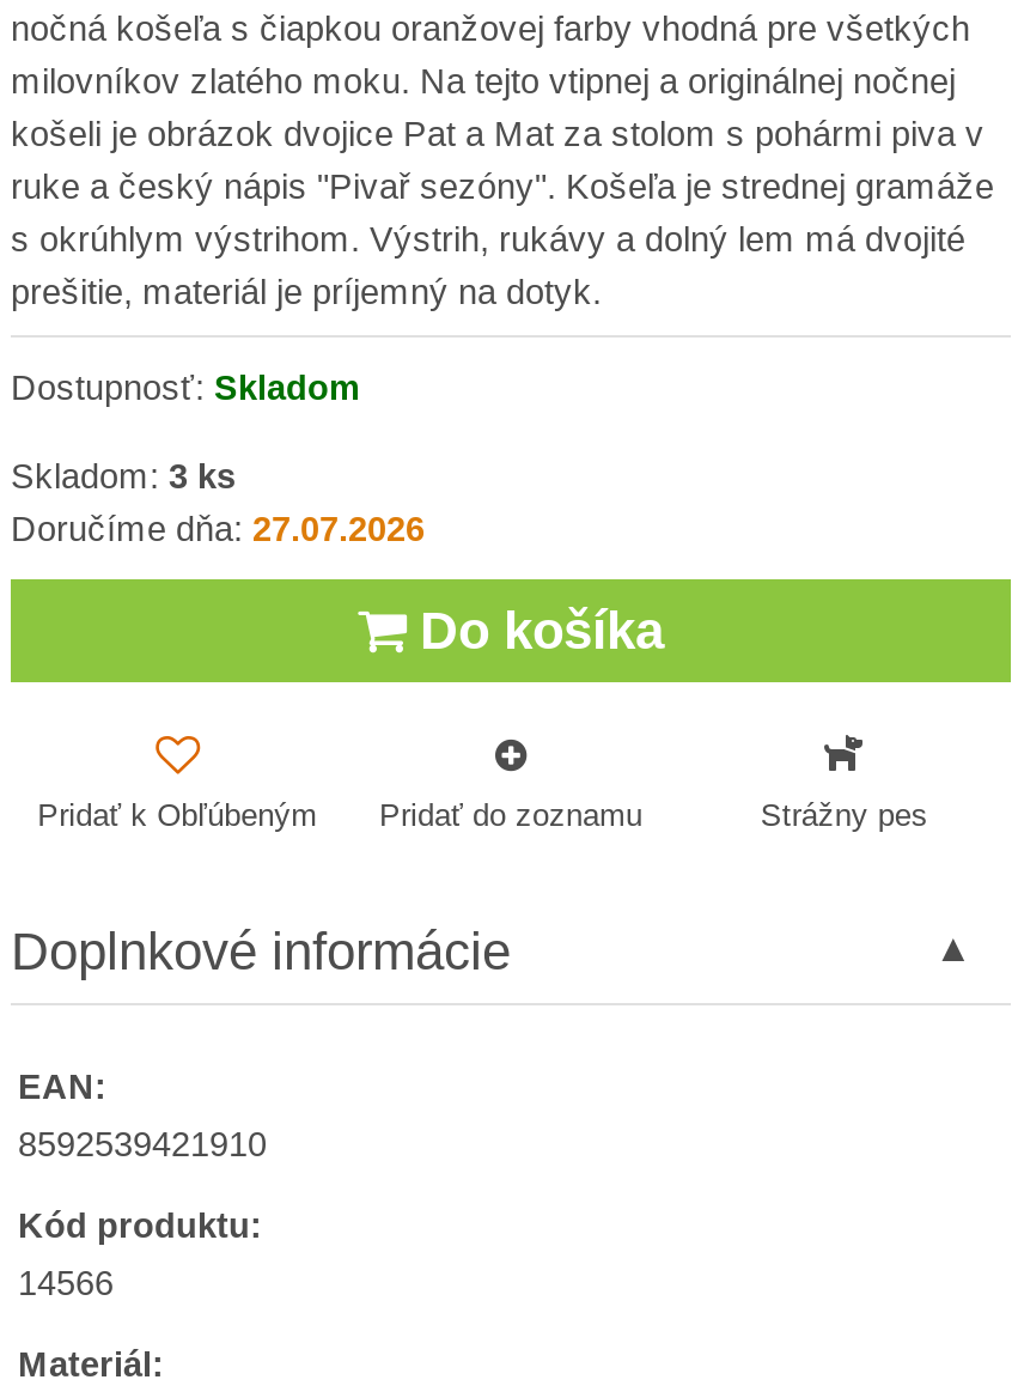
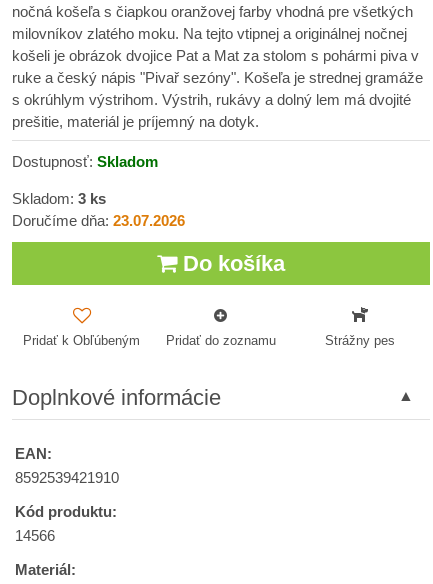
- Doručíme dňa: 27.07.2026
+ Doručíme dňa: 23.07.2026
